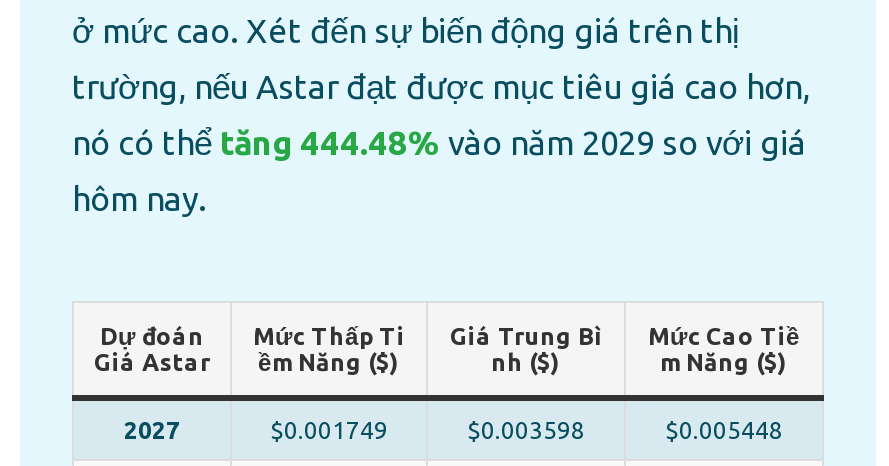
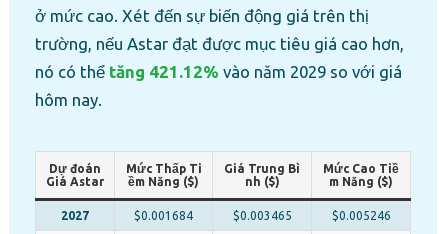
- nó có thể tăng 444.48% vào năm 2029 so với giá
+ nó có thể tăng 421.12% vào năm 2029 so với giá

- $0.001749
+ $0.001684

- $0.003598
+ $0.003465

- $0.005448
+ $0.005246
